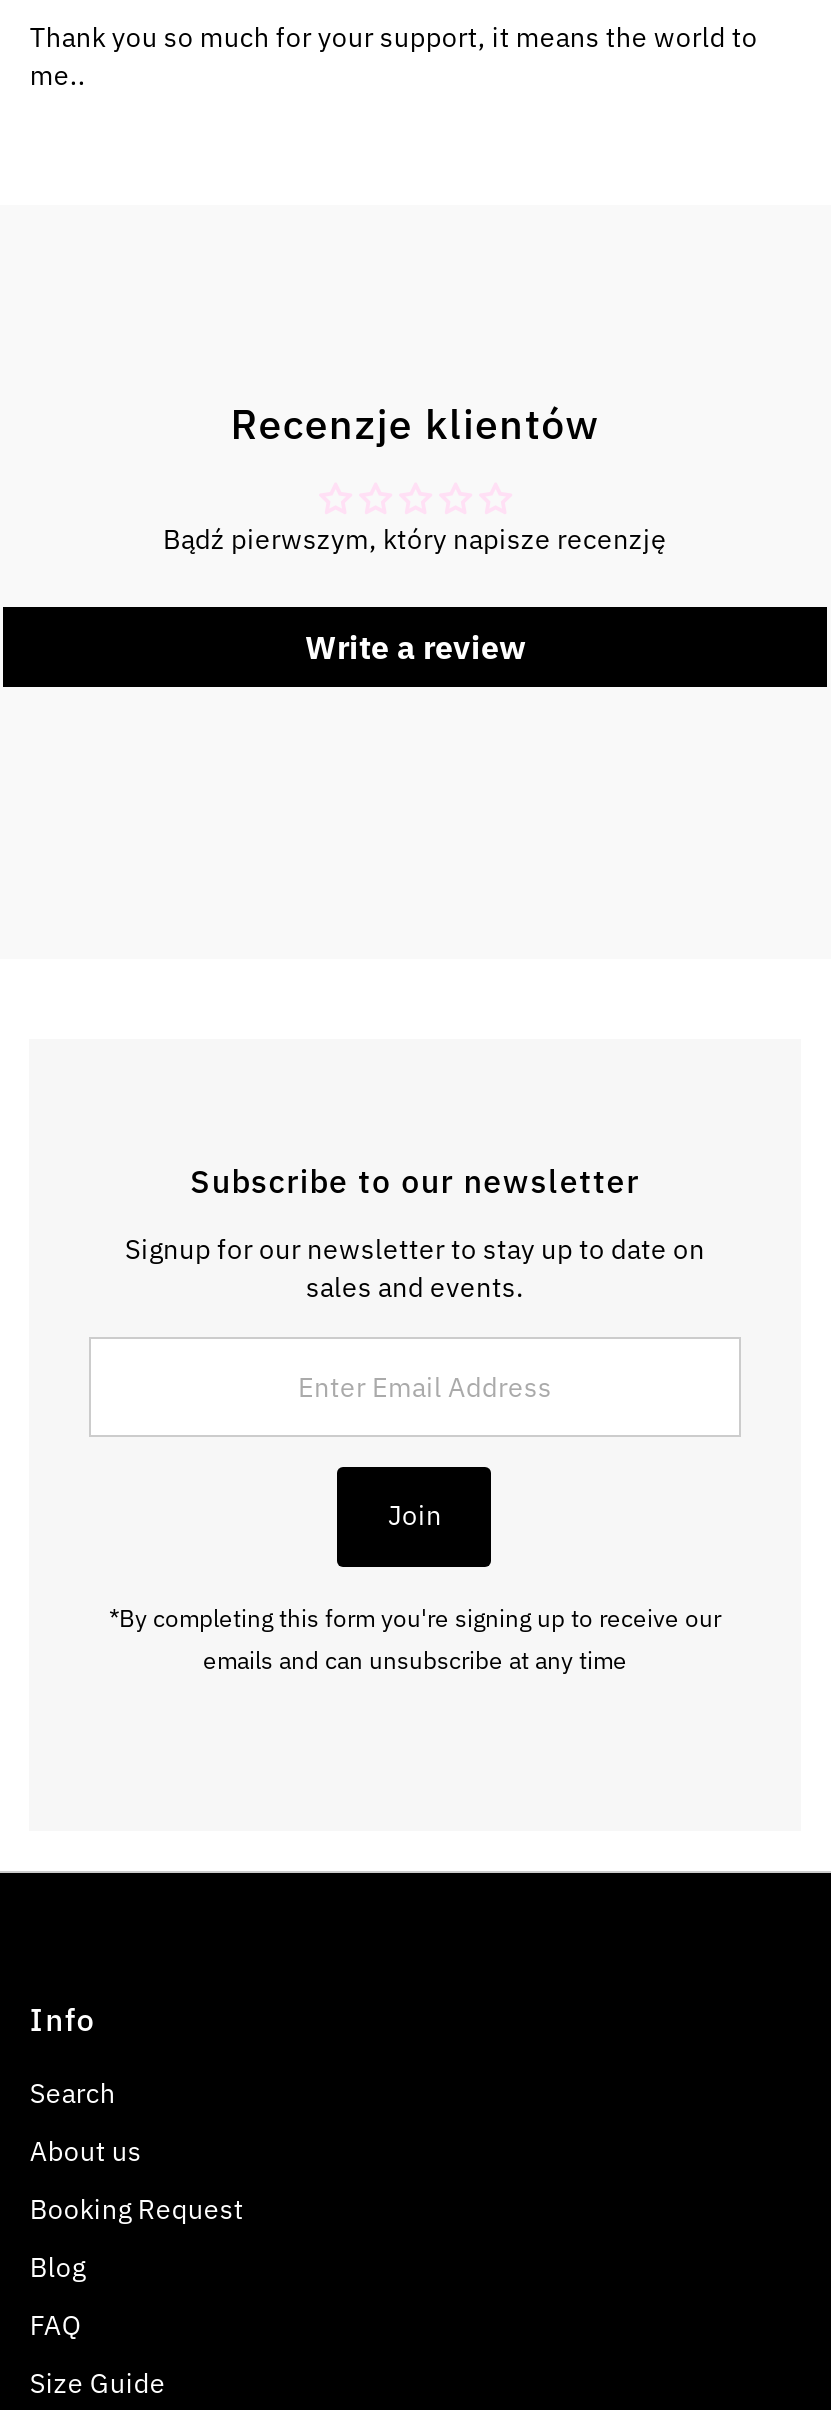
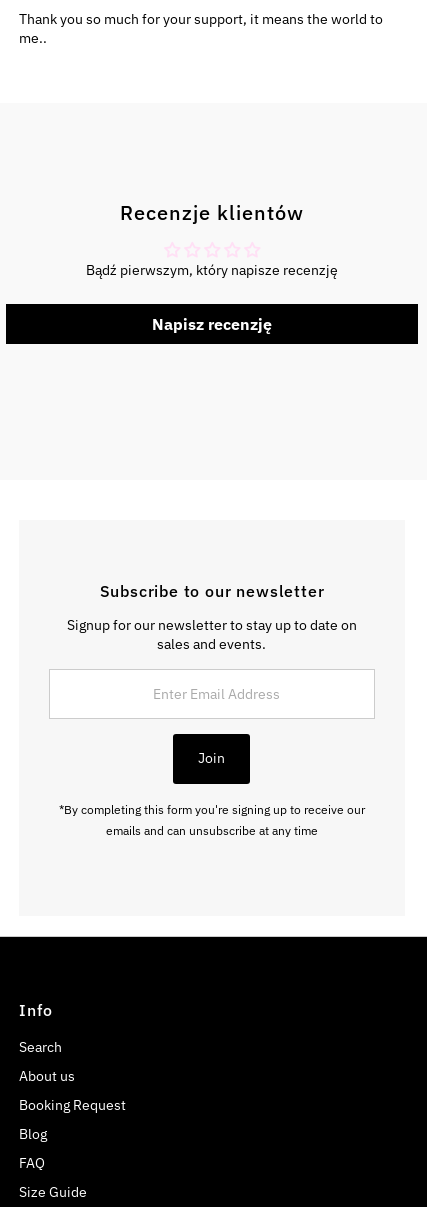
- Write a review
+ Napisz recenzję
